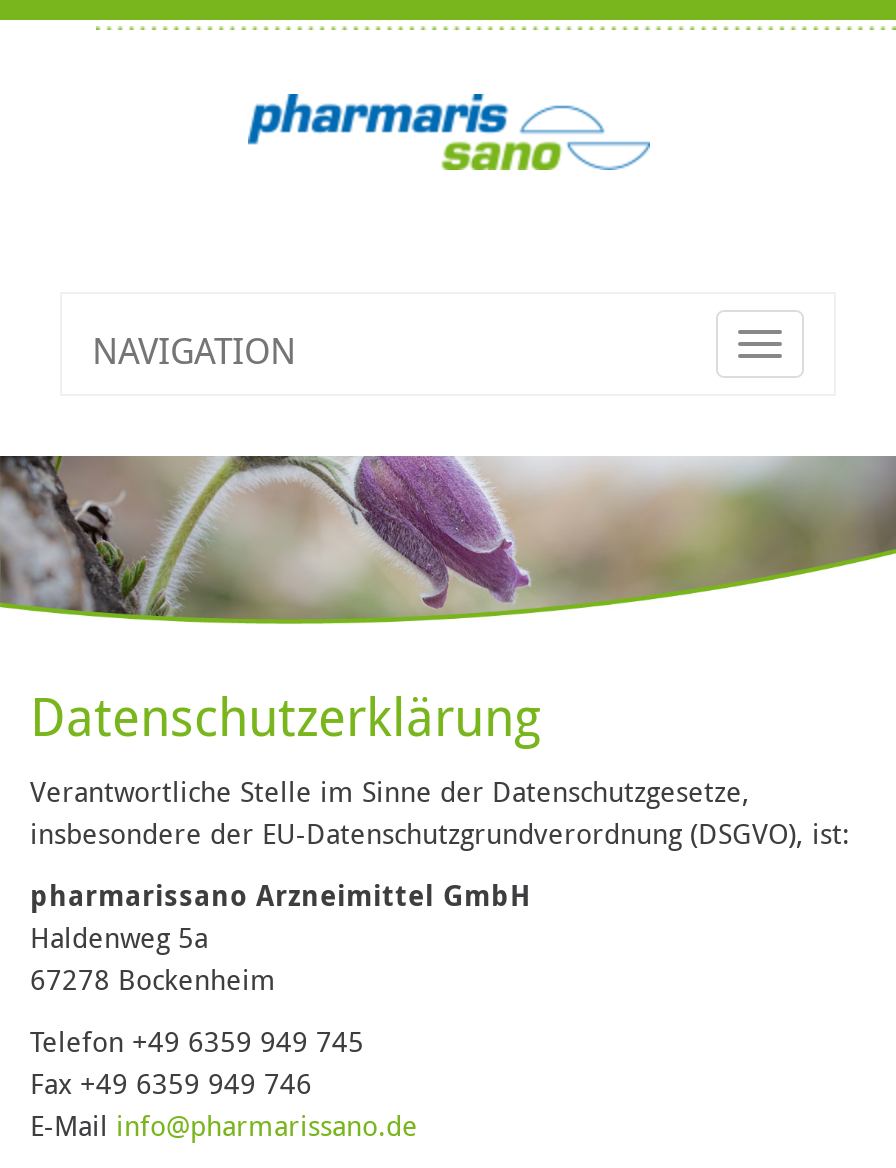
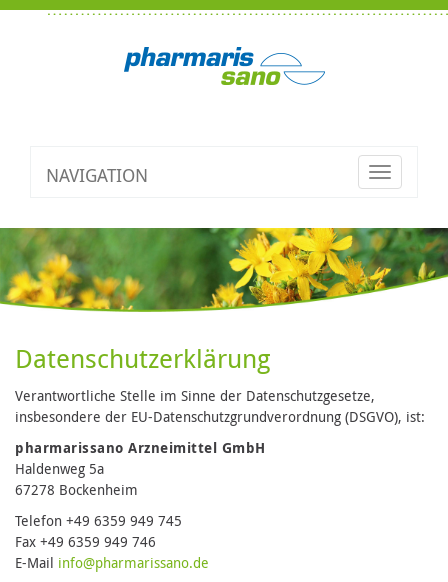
- [image]
+ [image]
